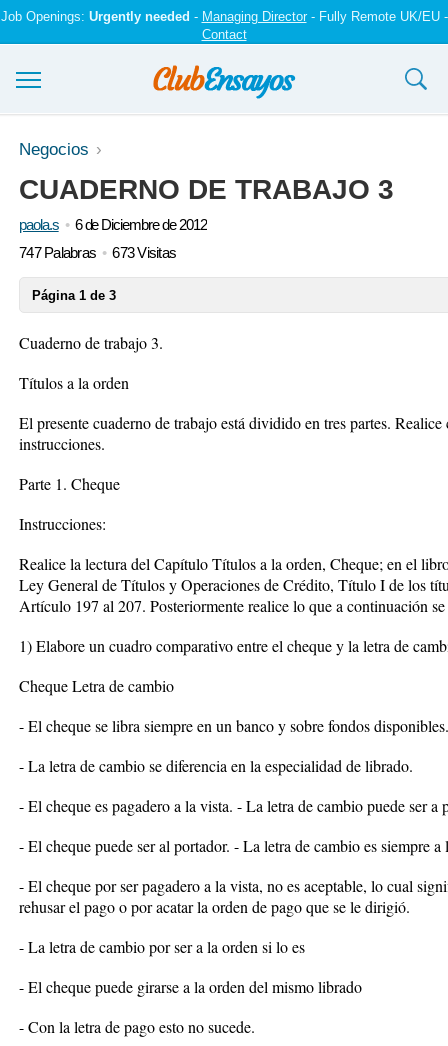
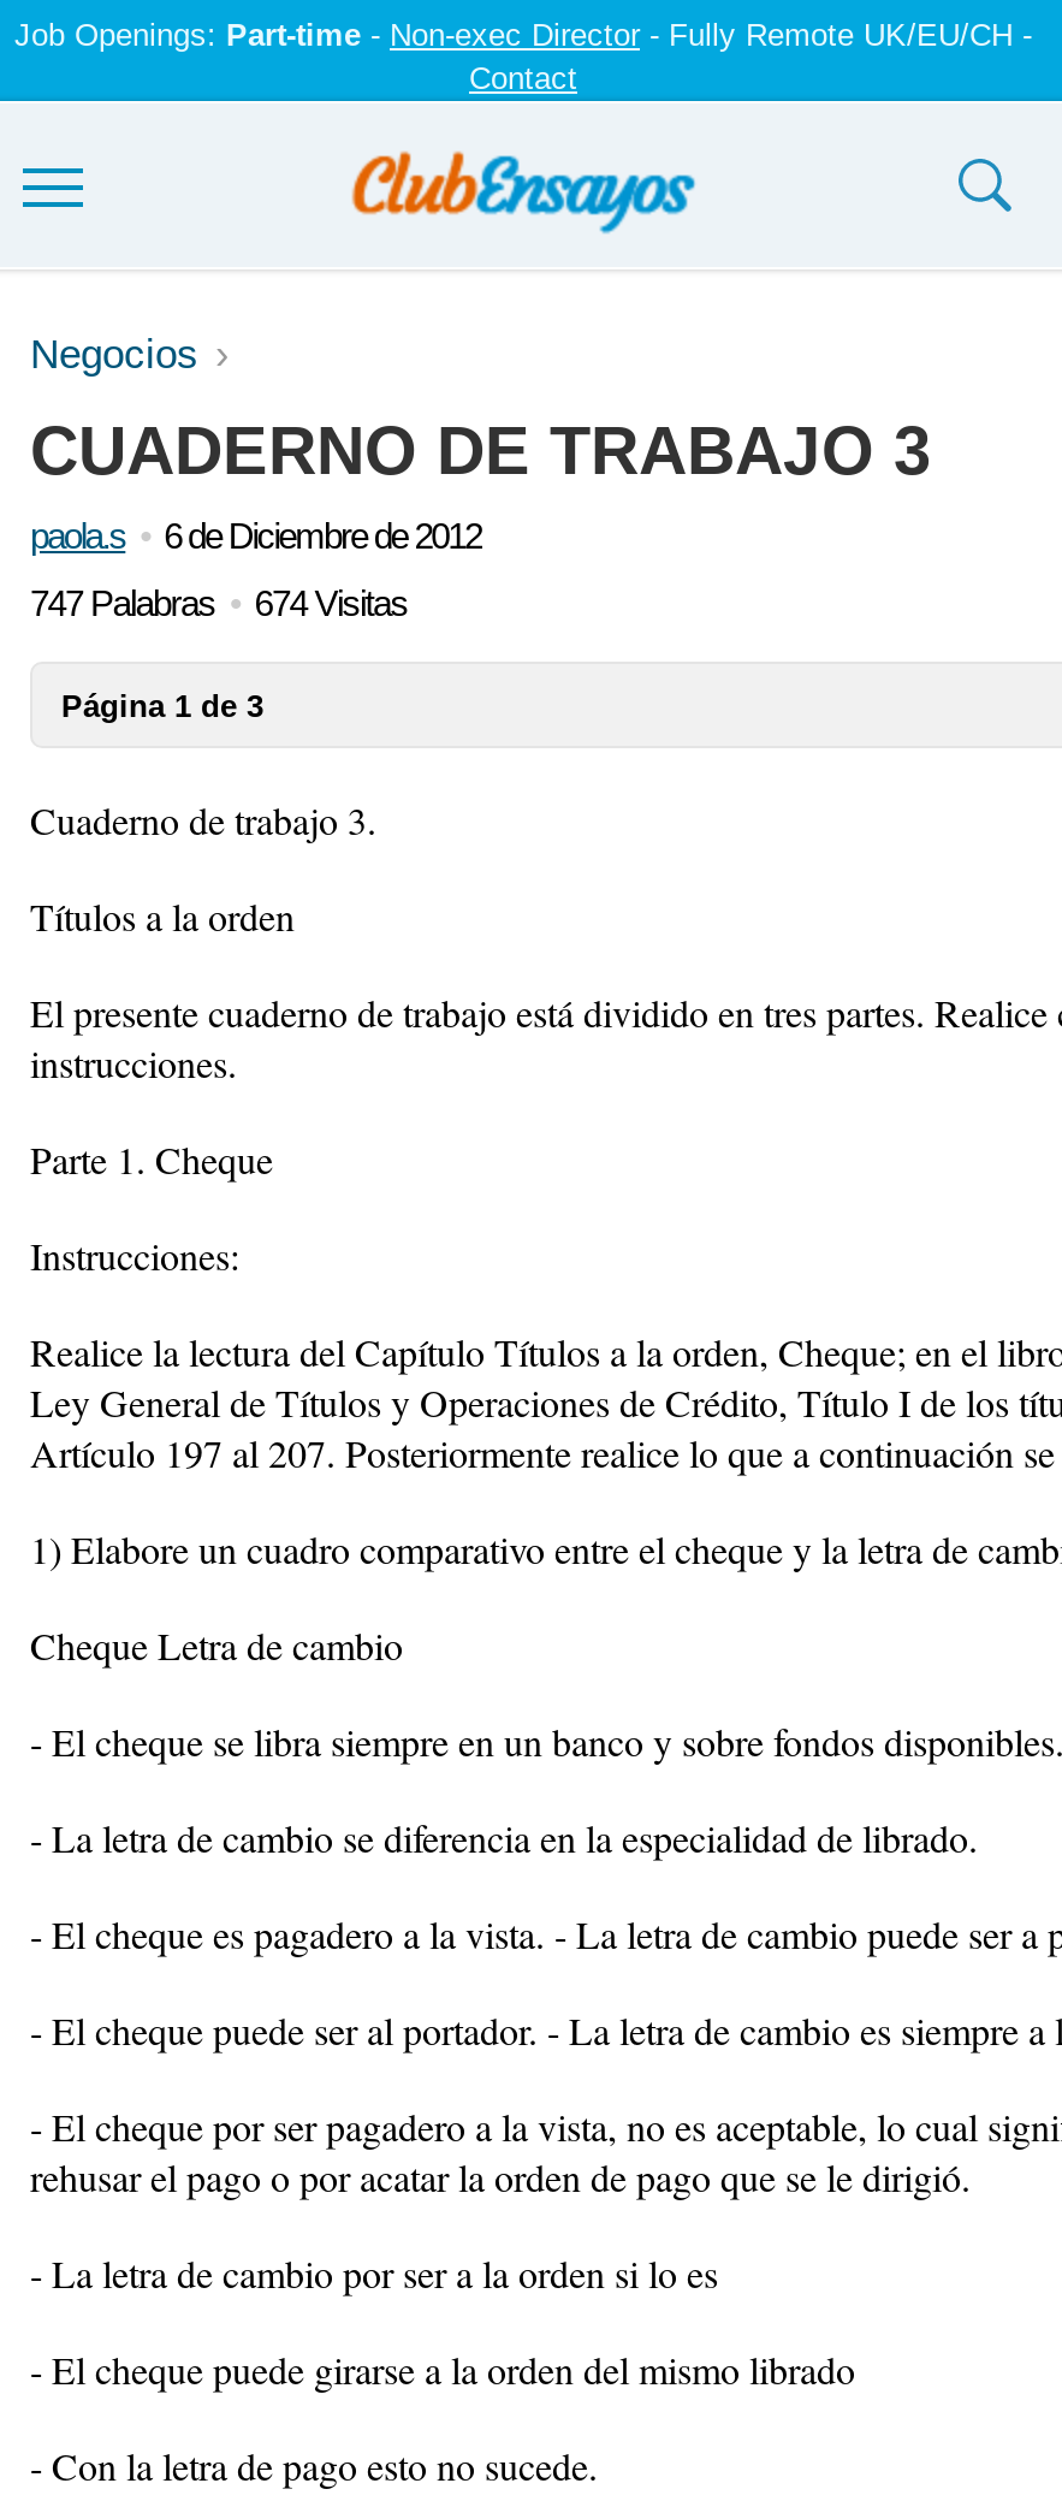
- Job Openings: Urgently needed - Managing Director - Fully Remote UK/EU -
+ Job Openings: Part-time - Non-exec Director - Fully Remote UK/EU/CH -

- 747 Palabras 673 Visitas
+ 747 Palabras 674 Visitas
